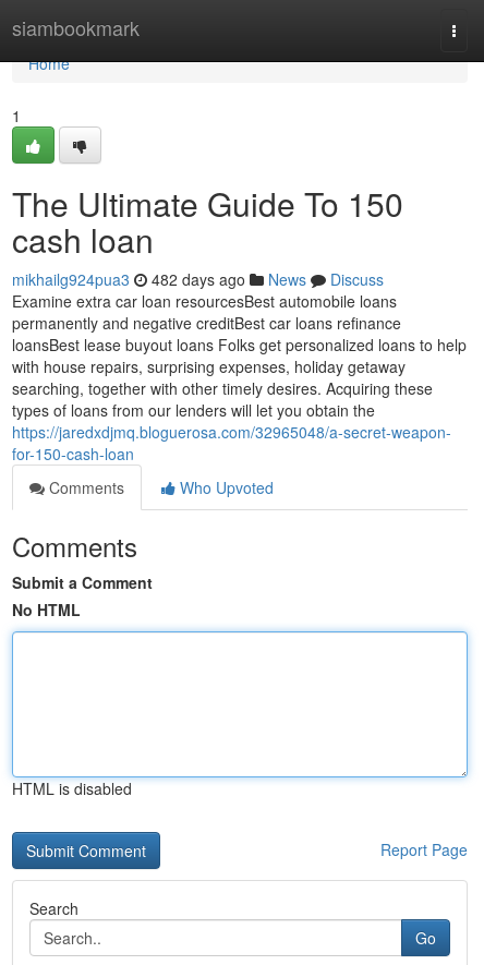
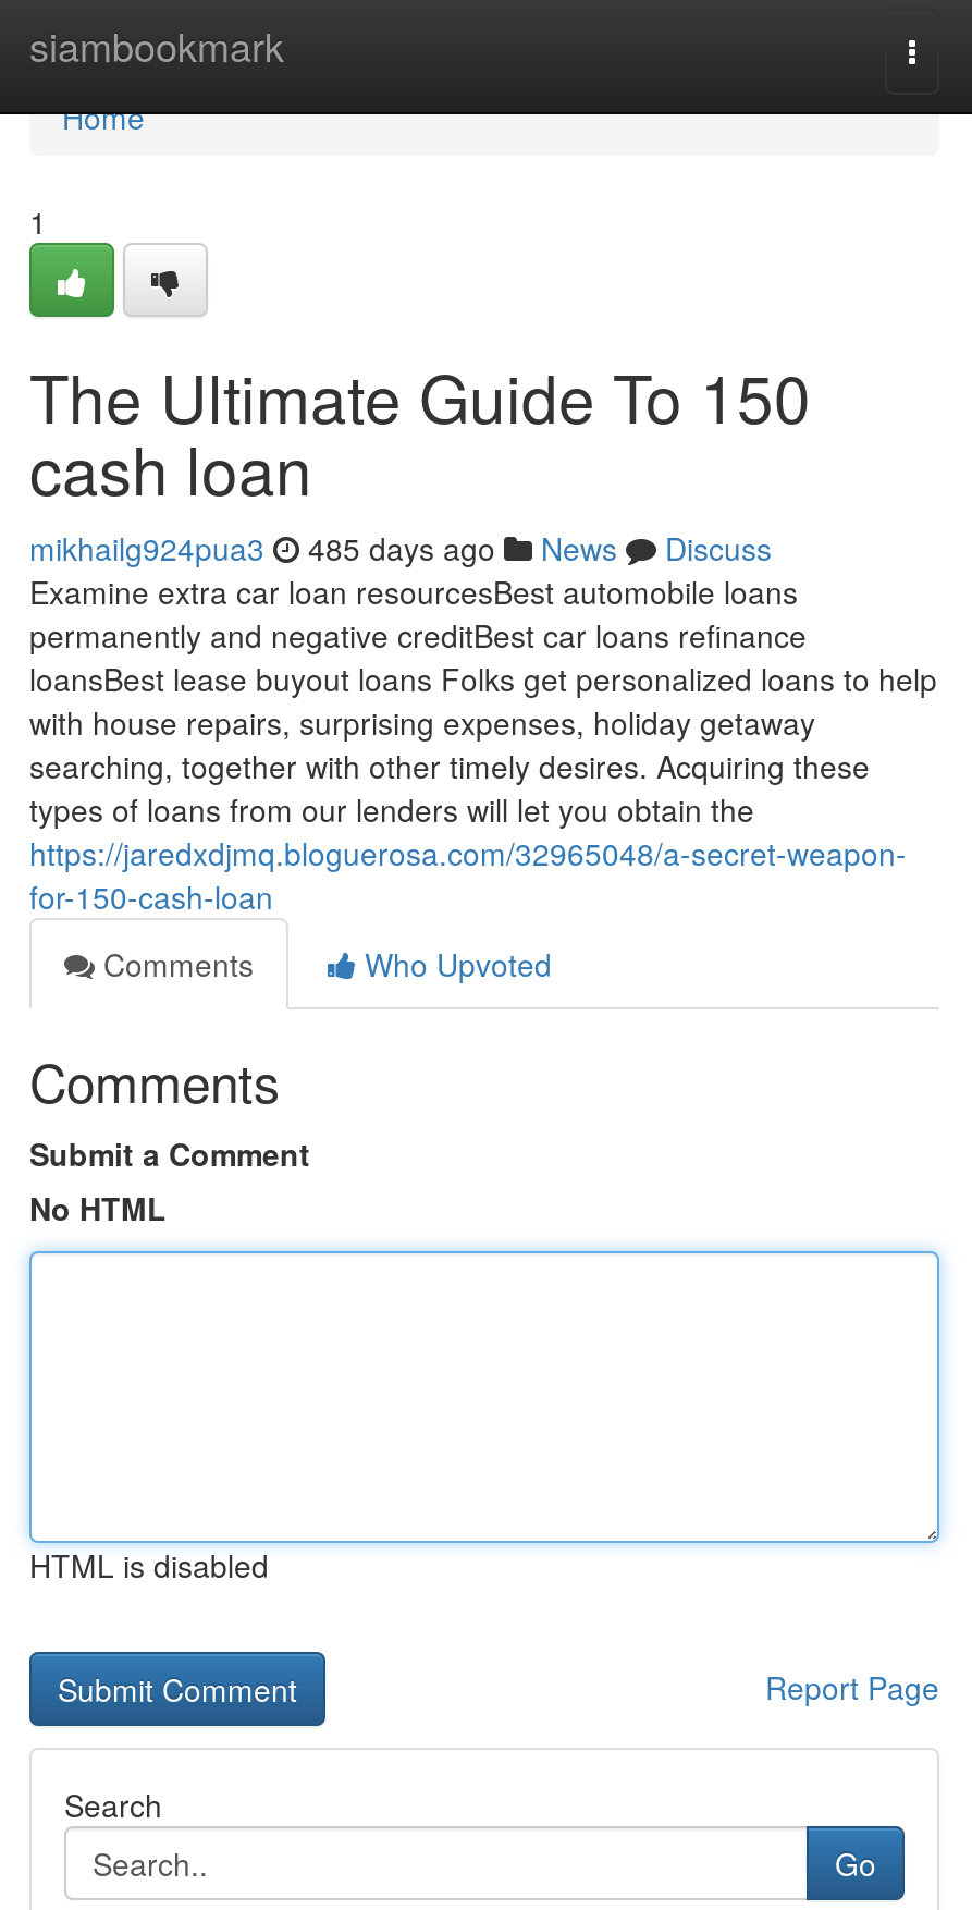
- mikhailg924pua3 482 days ago News Discuss
+ mikhailg924pua3 485 days ago News Discuss
